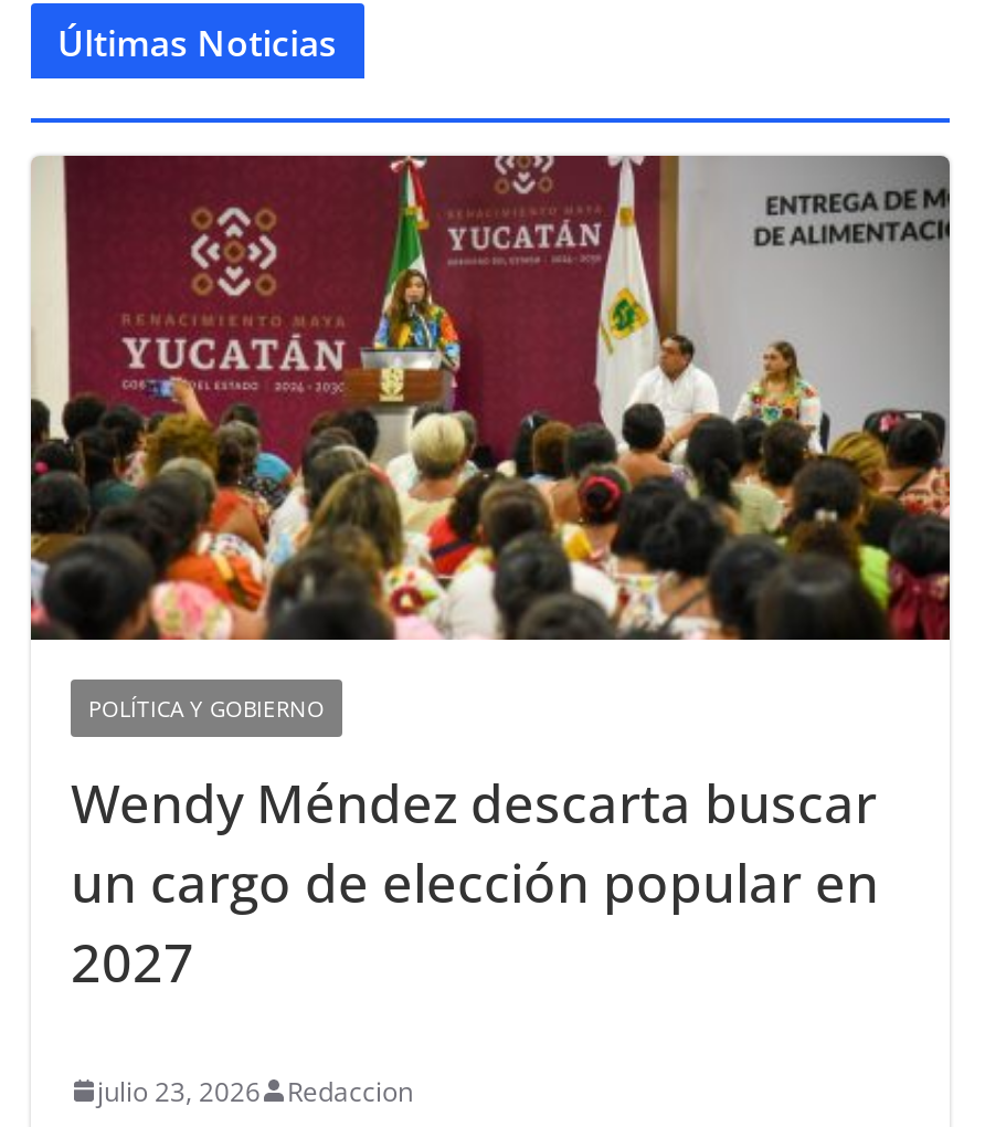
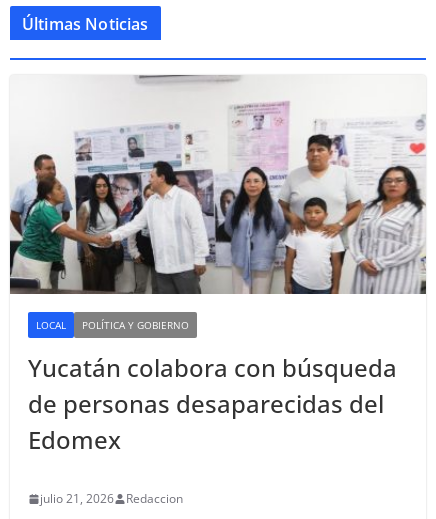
- [image]
+ [image]

+ LOCAL

- Wendy Méndez descarta buscar
- un cargo de elección popular en
- 2027
+ Yucatán colabora con búsqueda
+ de personas desaparecidas del
+ Edomex

- julio 23, 2026 Redaccion
+ julio 21, 2026 Redaccion
